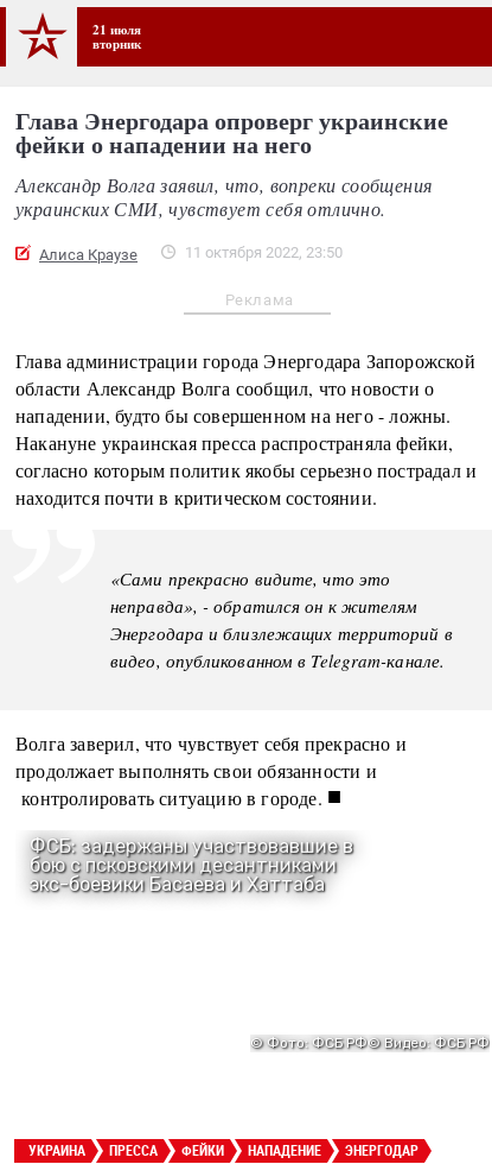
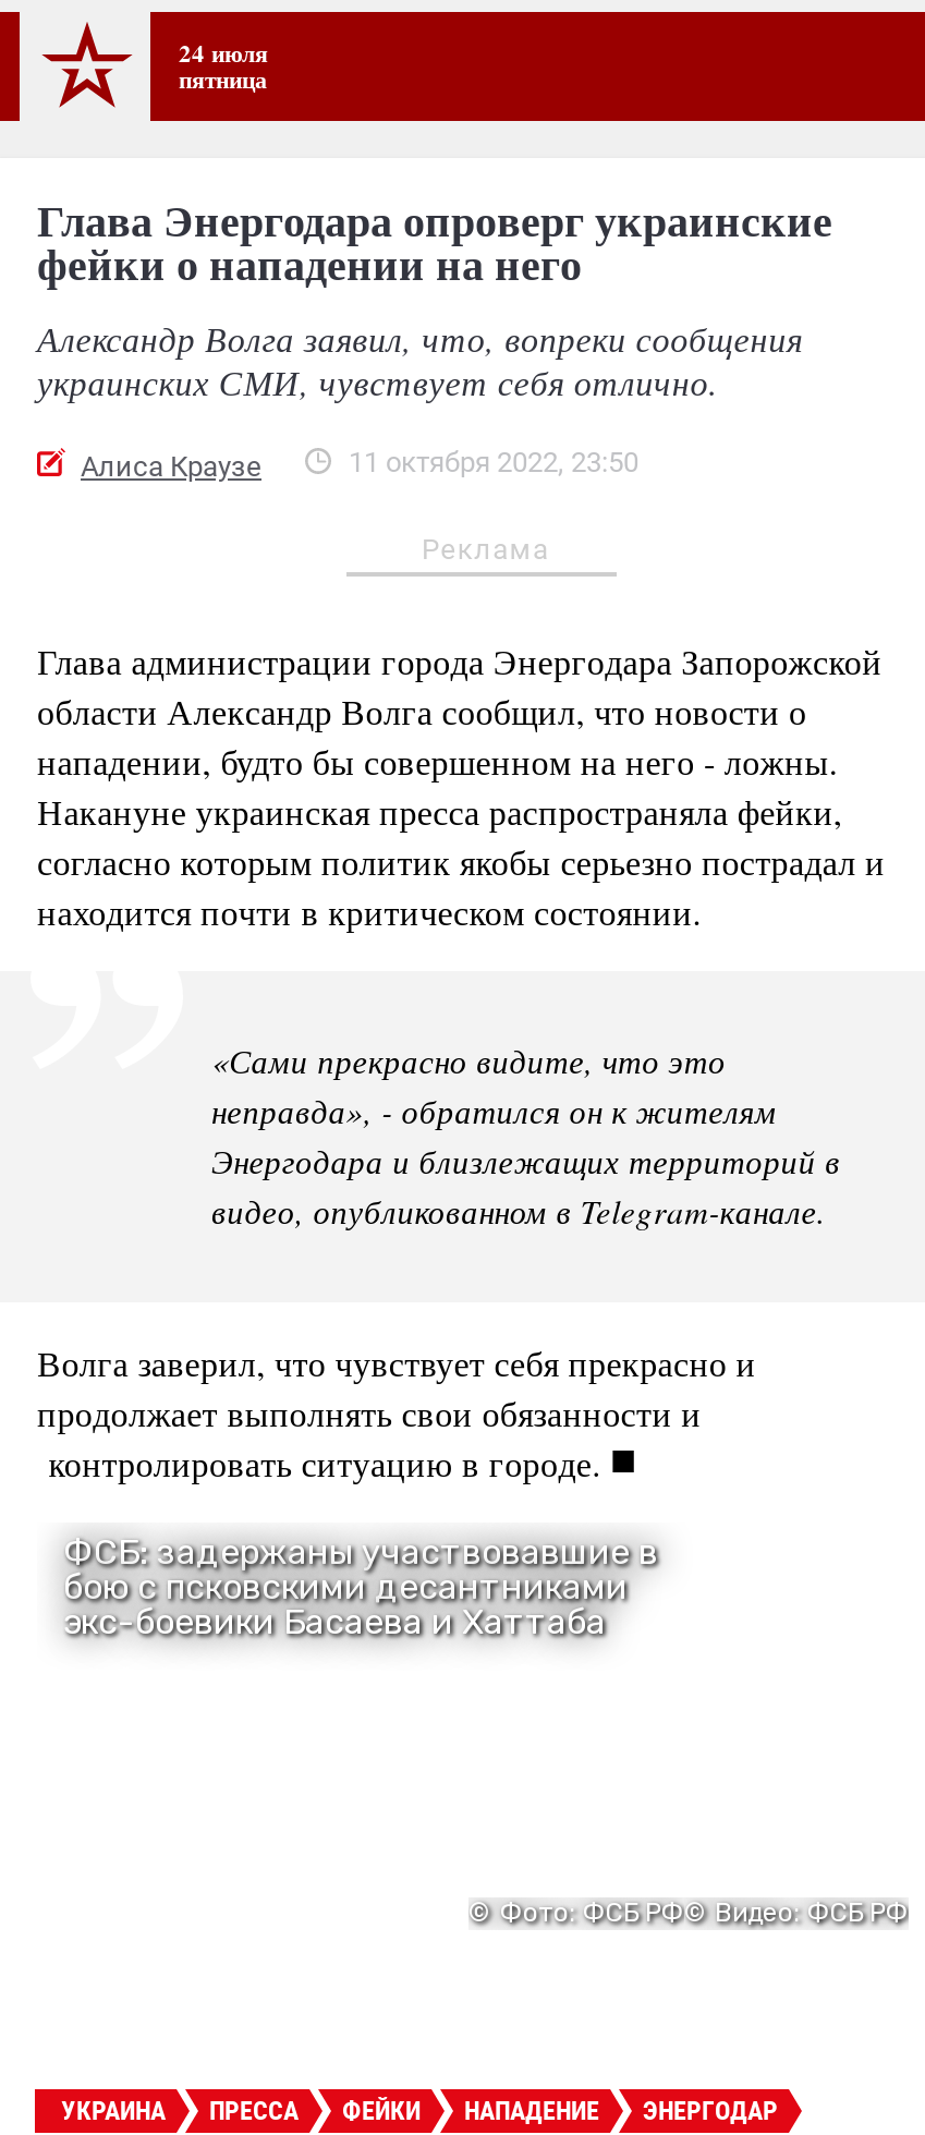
- 21 июля
- вторник
+ 24 июля
+ пятница
